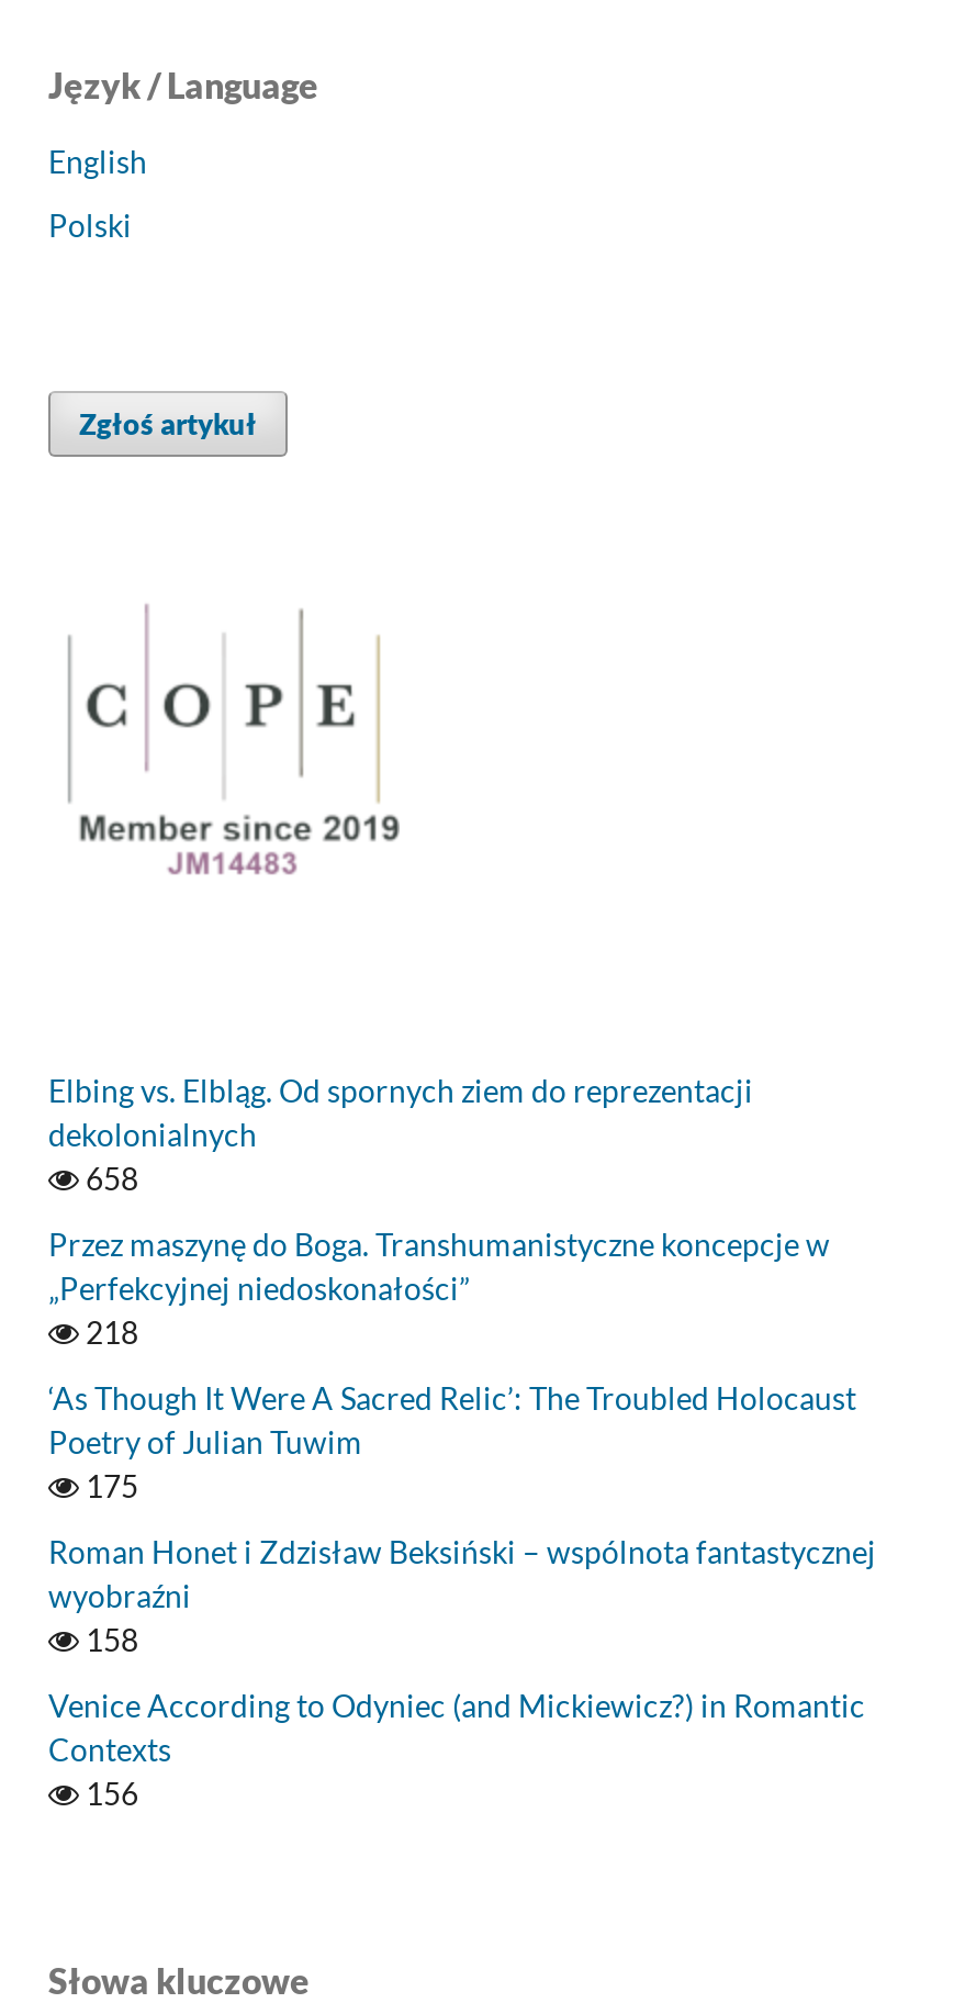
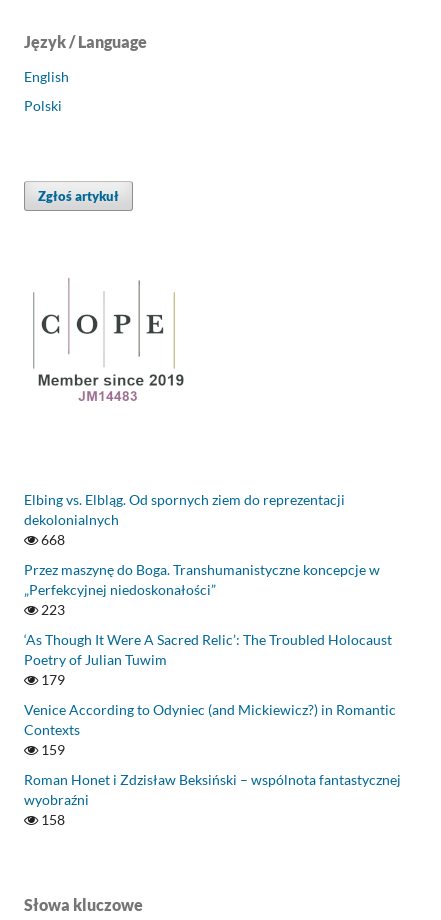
- 658
+ 668

- 218
+ 223

- 175
+ 179
+ 159

moved down: Roman Honet i Zdzisław Beksiński – wspólnota fantastycznej | wyobraźni | 158

moved up: Venice According to Odyniec (and Mickiewicz?) in Romantic | Contexts

- 156
